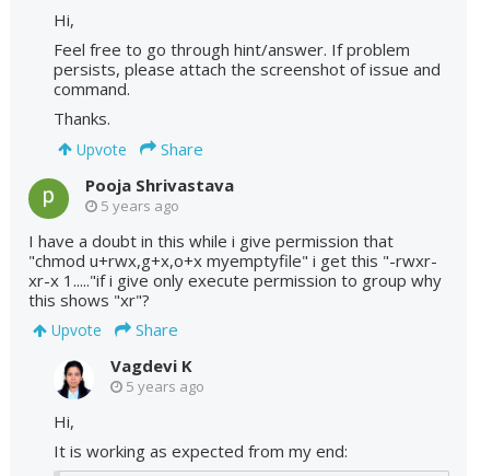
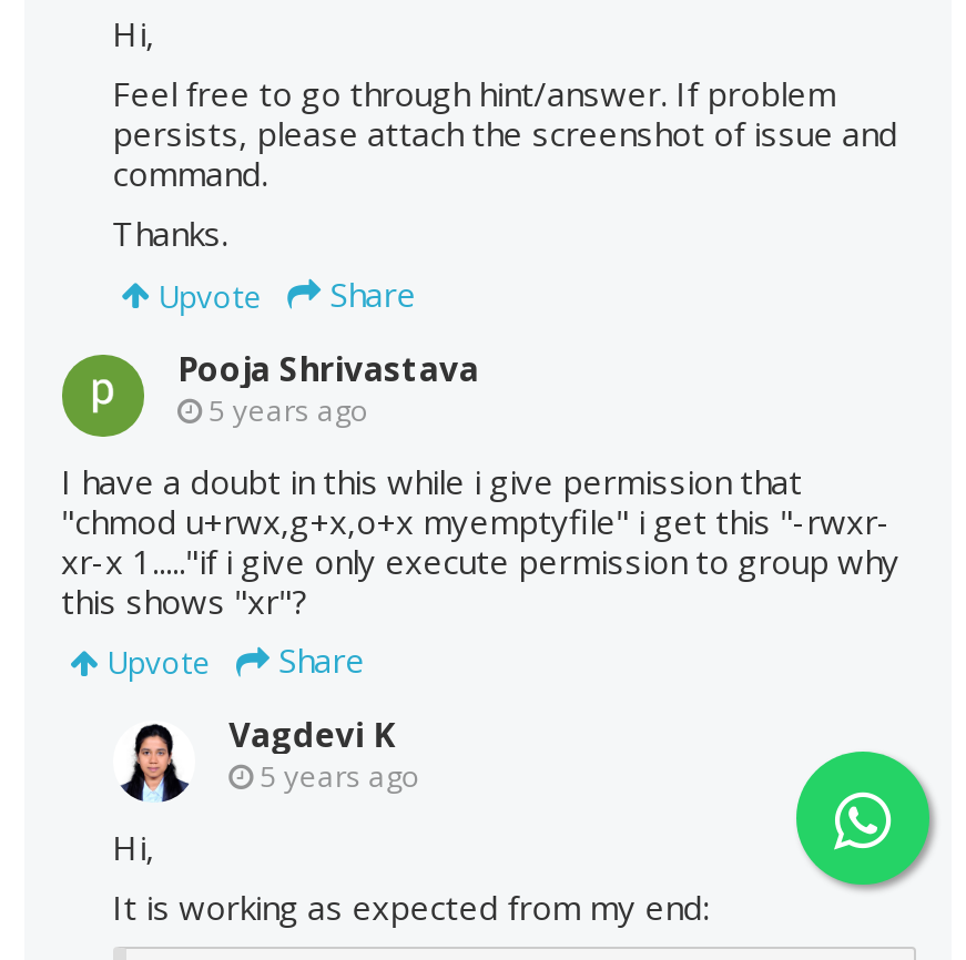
+ [image]
